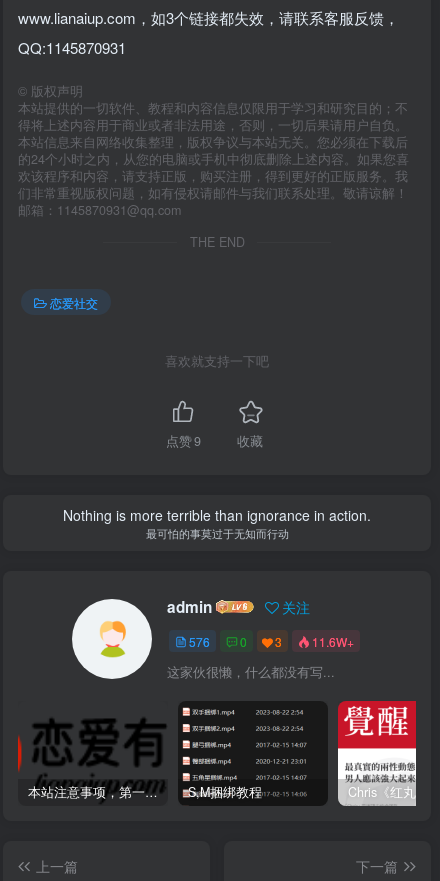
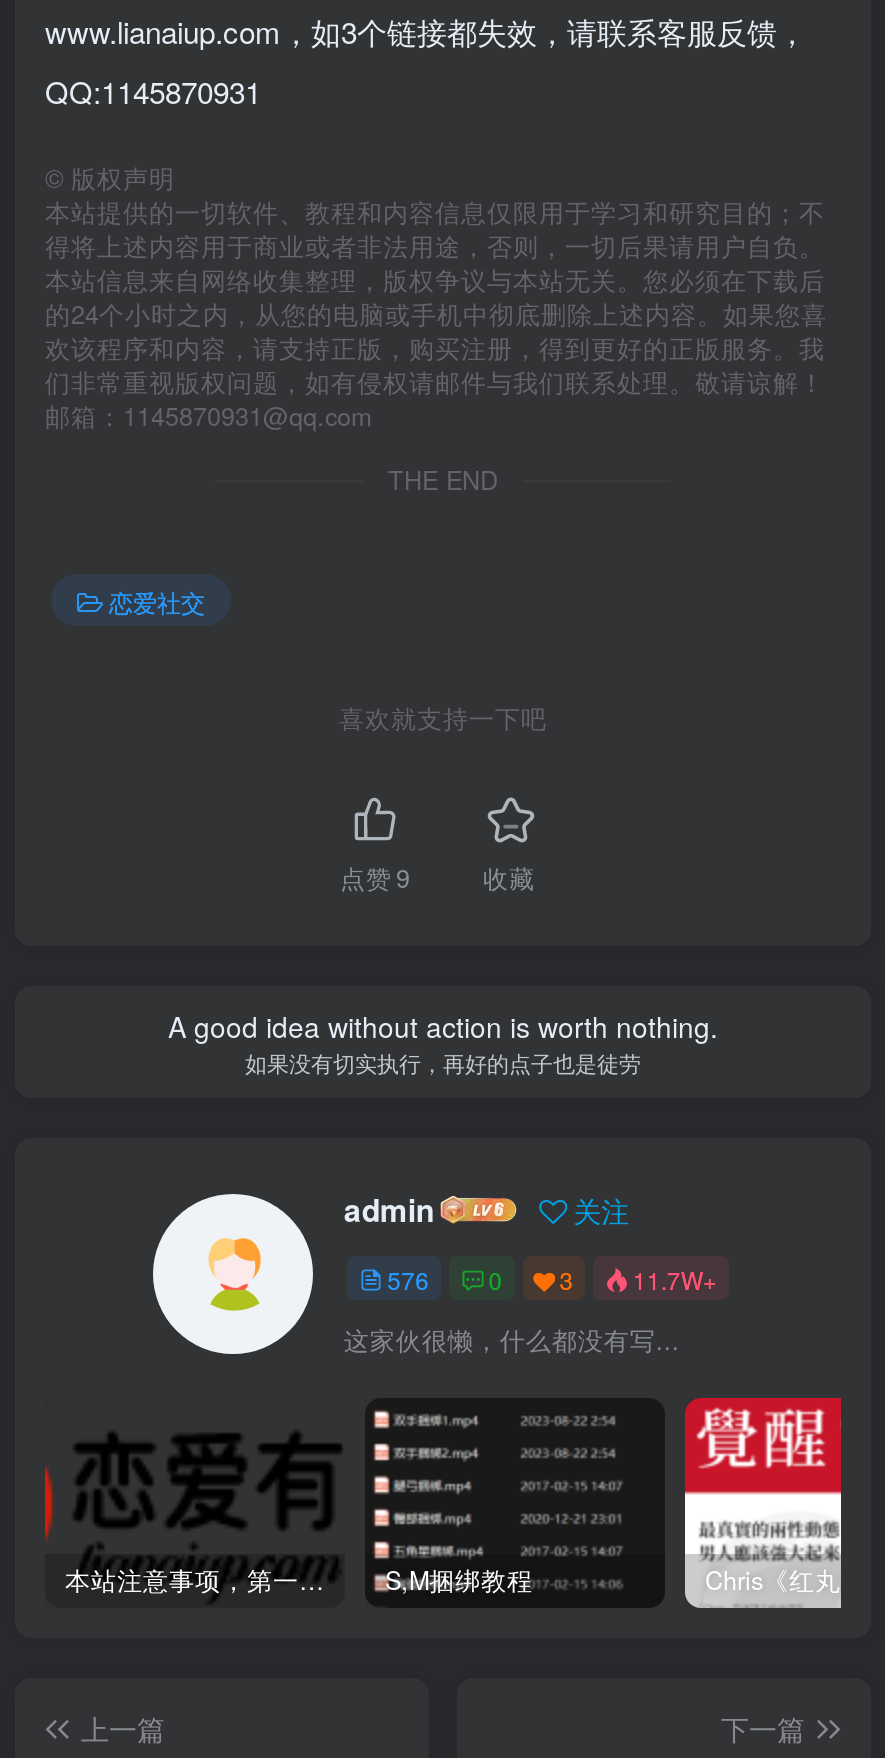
- Nothing is more terrible than ignorance in action.
- 最可怕的事莫过于无知而行动
+ A good idea without action is worth nothing.
+ 如果没有切实执行，再好的点子也是徒劳

- 576 0 3 11.6W+
+ 576 0 3 11.7W+
